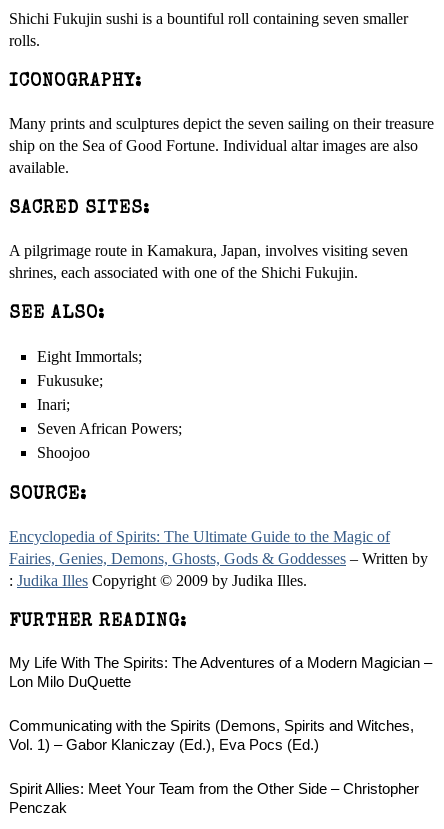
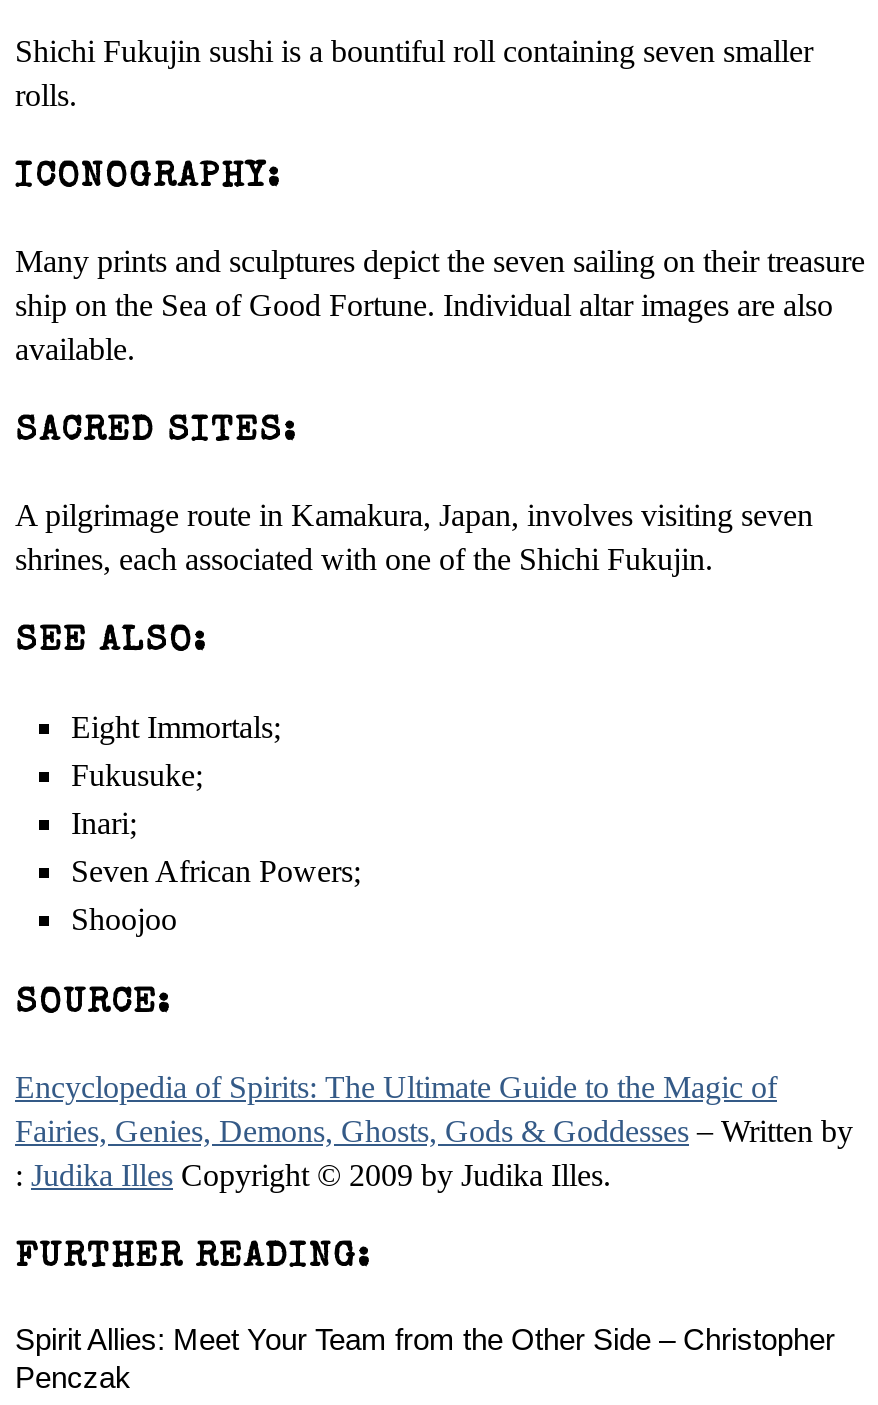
- My Life With The Spirits: The Adventures of a Modern Magician –
- Lon Milo DuQuette
- Communicating with the Spirits (Demons, Spirits and Witches,
- Vol. 1) – Gabor Klaniczay (Ed.), Eva Pocs (Ed.)
